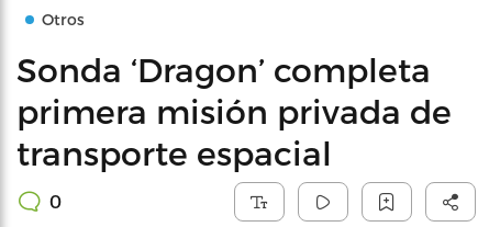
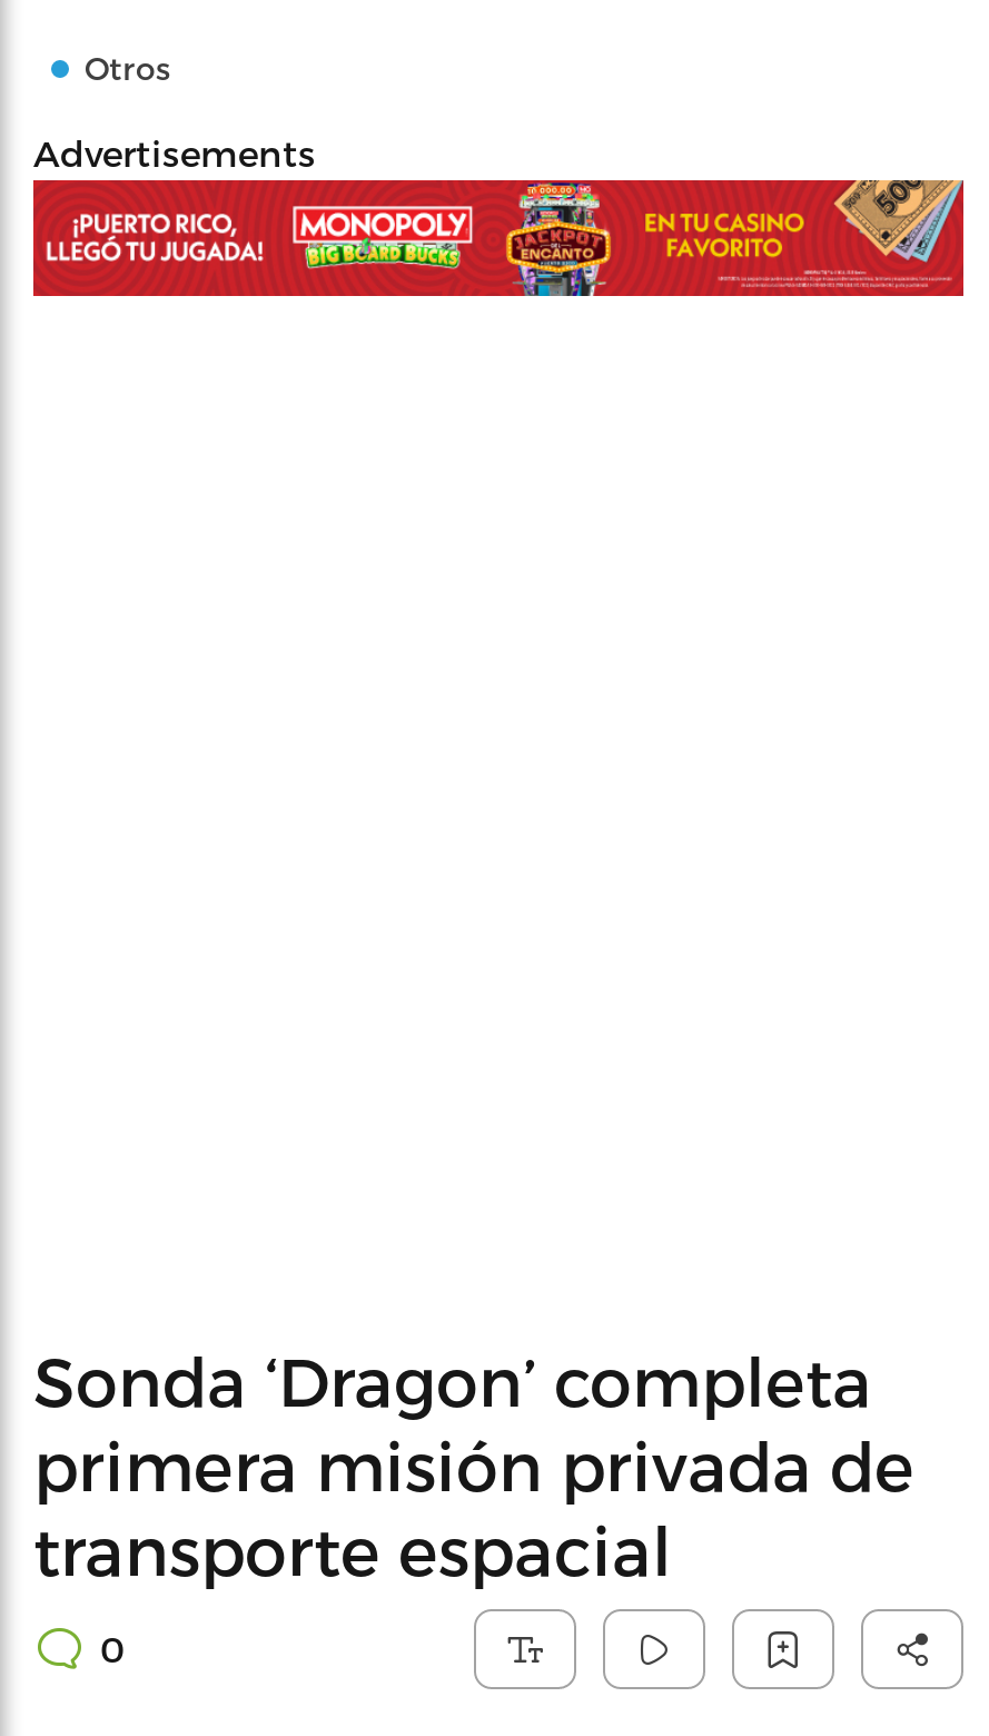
+ [image]

+ Advertisements
